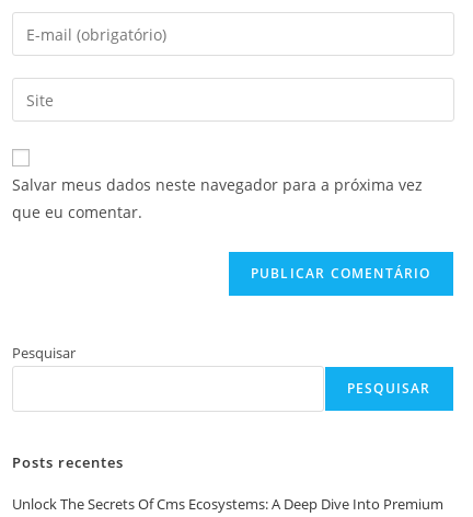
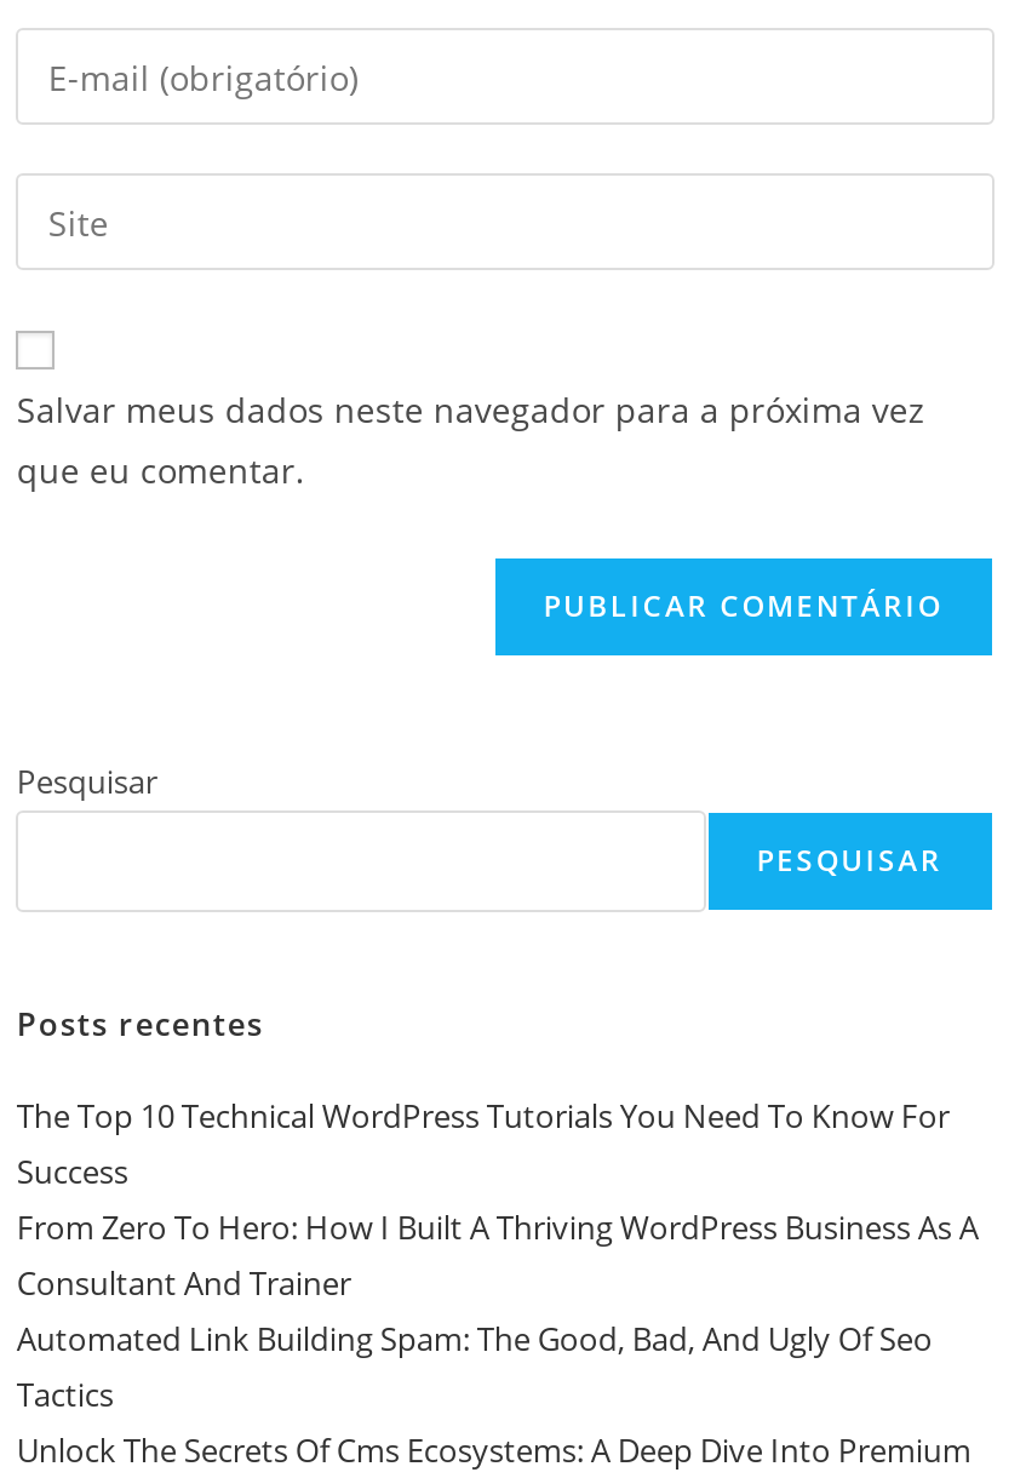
+ The Top 10 Technical WordPress Tutorials You Need To Know For
+ Success
+ From Zero To Hero: How I Built A Thriving WordPress Business As A
+ Consultant And Trainer
+ Automated Link Building Spam: The Good, Bad, And Ugly Of Seo
+ Tactics
